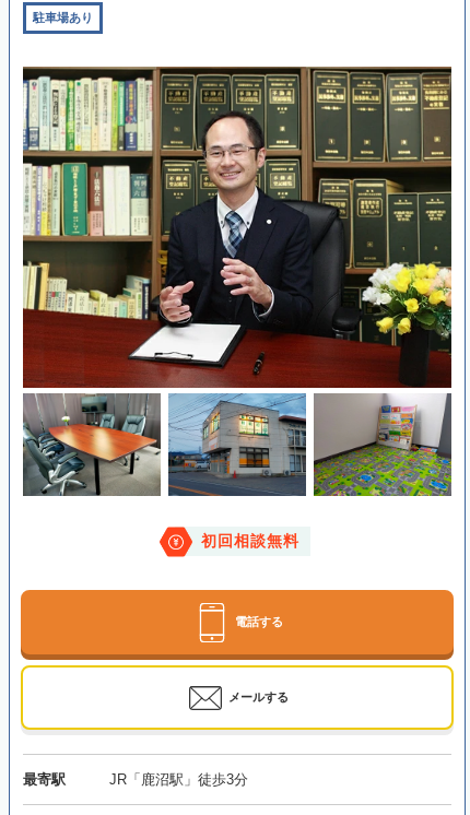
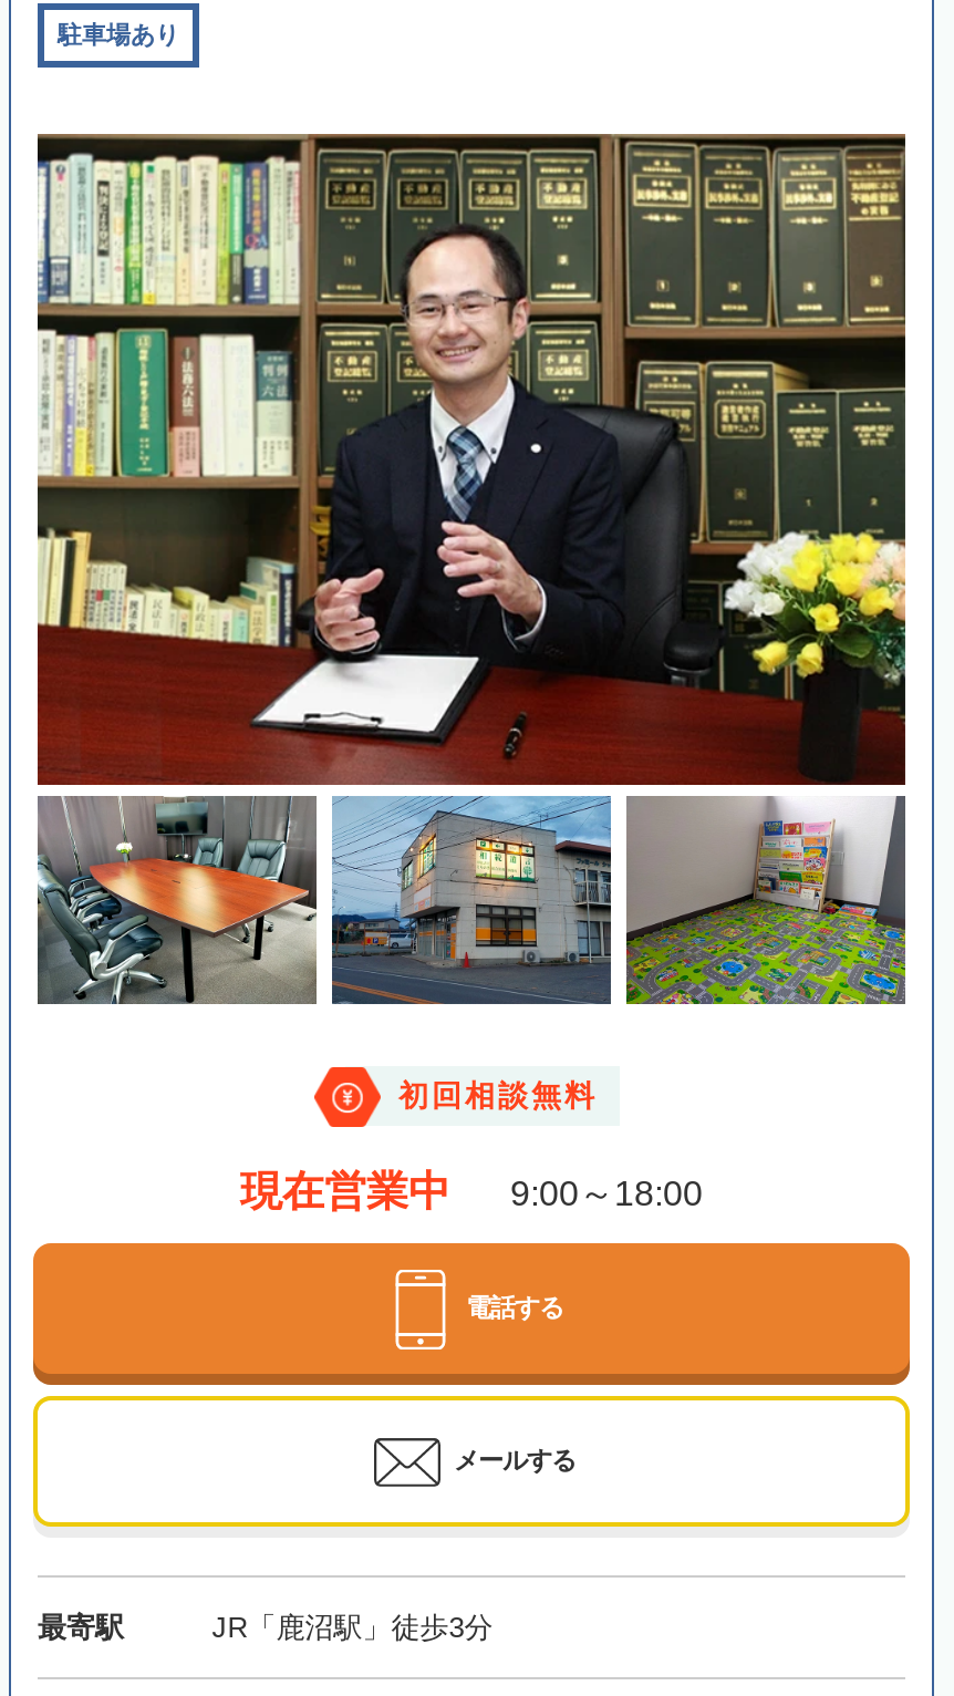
+ 現在営業中
+ 9:00～18:00
